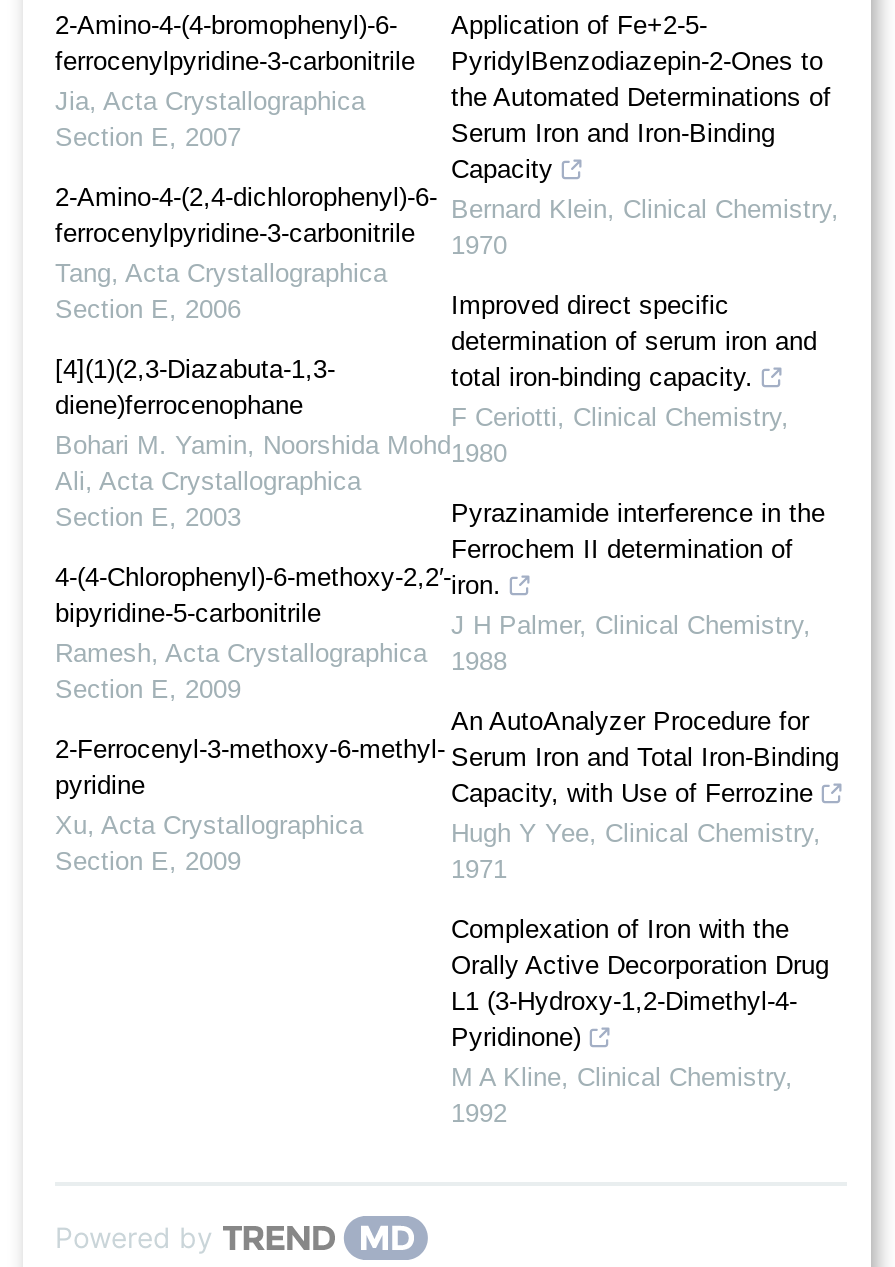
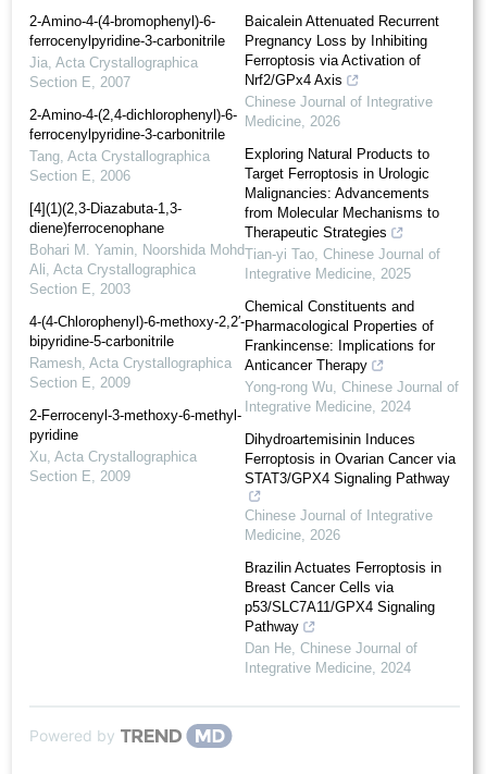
- Application of Fe+2-5-
- PyridylBenzodiazepin-2-Ones to
- the Automated Determinations of
- Serum Iron and Iron-Binding
- Capacity
- Bernard Klein, Clinical Chemistry,
- 1970
- Improved direct specific
- determination of serum iron and
- total iron-binding capacity.
- F Ceriotti, Clinical Chemistry,
- 1980
- Pyrazinamide interference in the
- Ferrochem II determination of
- iron.
- J H Palmer, Clinical Chemistry,
- 1988
- An AutoAnalyzer Procedure for
- Serum Iron and Total Iron-Binding
- Capacity, with Use of Ferrozine
- Hugh Y Yee, Clinical Chemistry,
- 1971
- Complexation of Iron with the
- Orally Active Decorporation Drug
- L1 (3-Hydroxy-1,2-Dimethyl-4-
- Pyridinone)
- M A Kline, Clinical Chemistry,
- 1992
+ Baicalein Attenuated Recurrent
+ Pregnancy Loss by Inhibiting
+ Ferroptosis via Activation of
+ Nrf2/GPx4 Axis
+ Chinese Journal of Integrative
+ Medicine, 2026
+ Exploring Natural Products to
+ Target Ferroptosis in Urologic
+ Malignancies: Advancements
+ from Molecular Mechanisms to
+ Therapeutic Strategies
+ Tian-yi Tao, Chinese Journal of
+ Integrative Medicine, 2025
+ Chemical Constituents and
+ Pharmacological Properties of
+ Frankincense: Implications for
+ Anticancer Therapy
+ Yong-rong Wu, Chinese Journal of
+ Integrative Medicine, 2024
+ Dihydroartemisinin Induces
+ Ferroptosis in Ovarian Cancer via
+ STAT3/GPX4 Signaling Pathway
+ Chinese Journal of Integrative
+ Medicine, 2026
+ Brazilin Actuates Ferroptosis in
+ Breast Cancer Cells via
+ p53/SLC7A11/GPX4 Signaling
+ Pathway
+ Dan He, Chinese Journal of
+ Integrative Medicine, 2024
